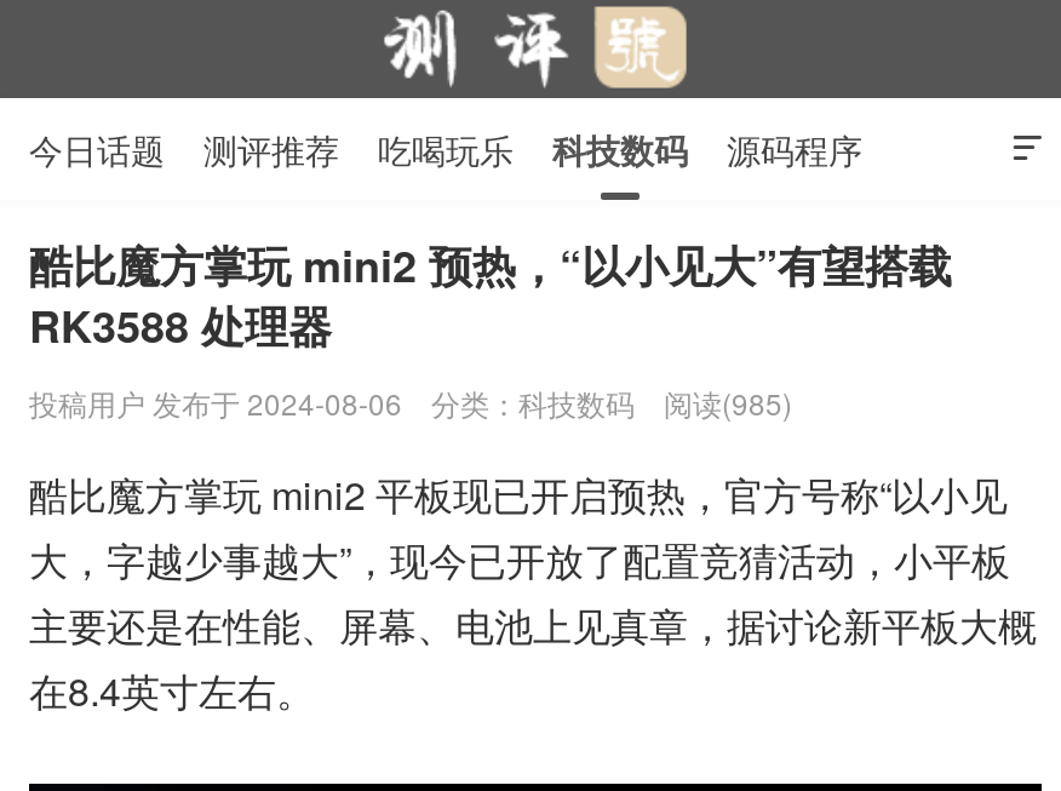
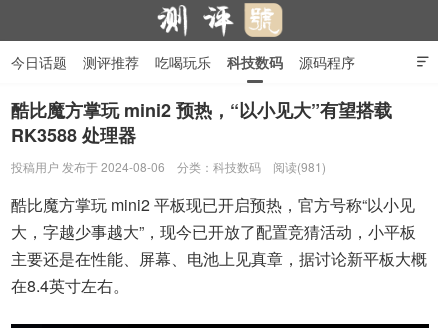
- 阅读(985)
+ 阅读(981)
